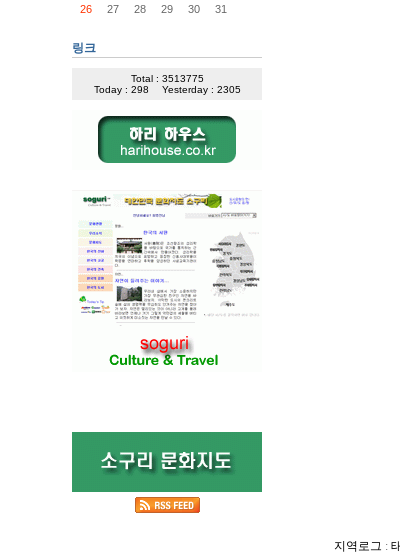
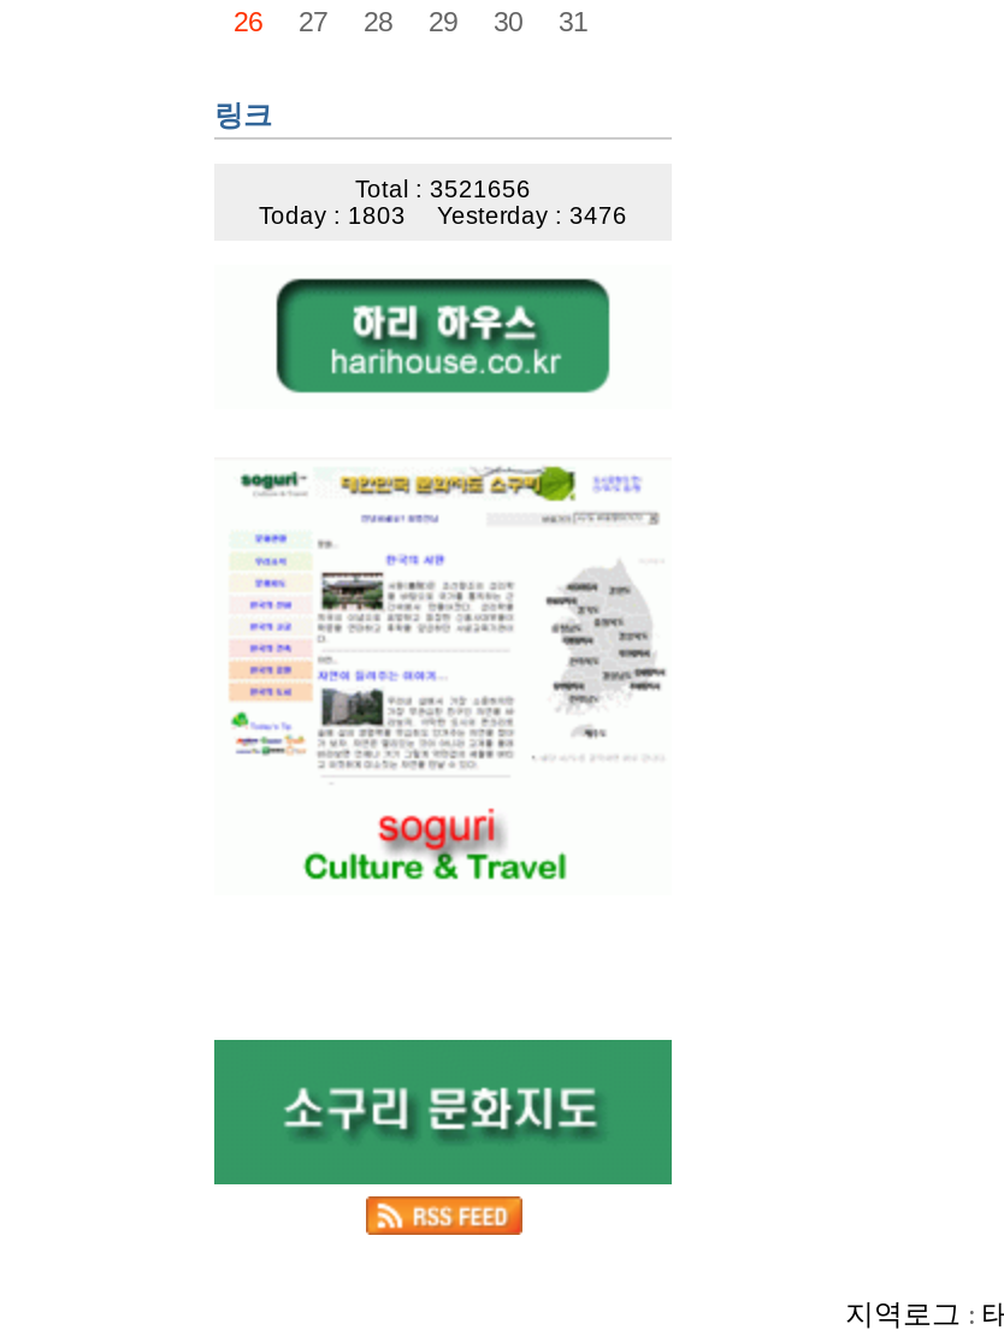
- Total : 3513775
+ Total : 3521656

- Today : 298
+ Today : 1803

- Yesterday : 2305
+ Yesterday : 3476
